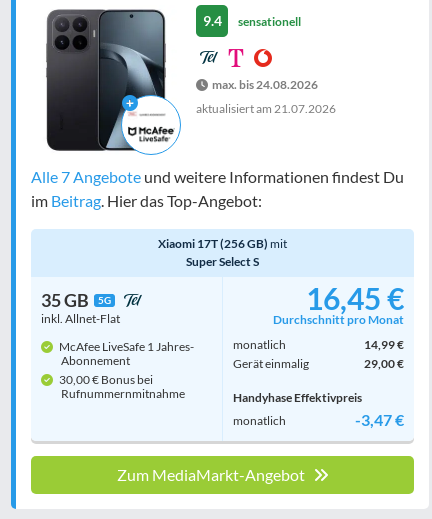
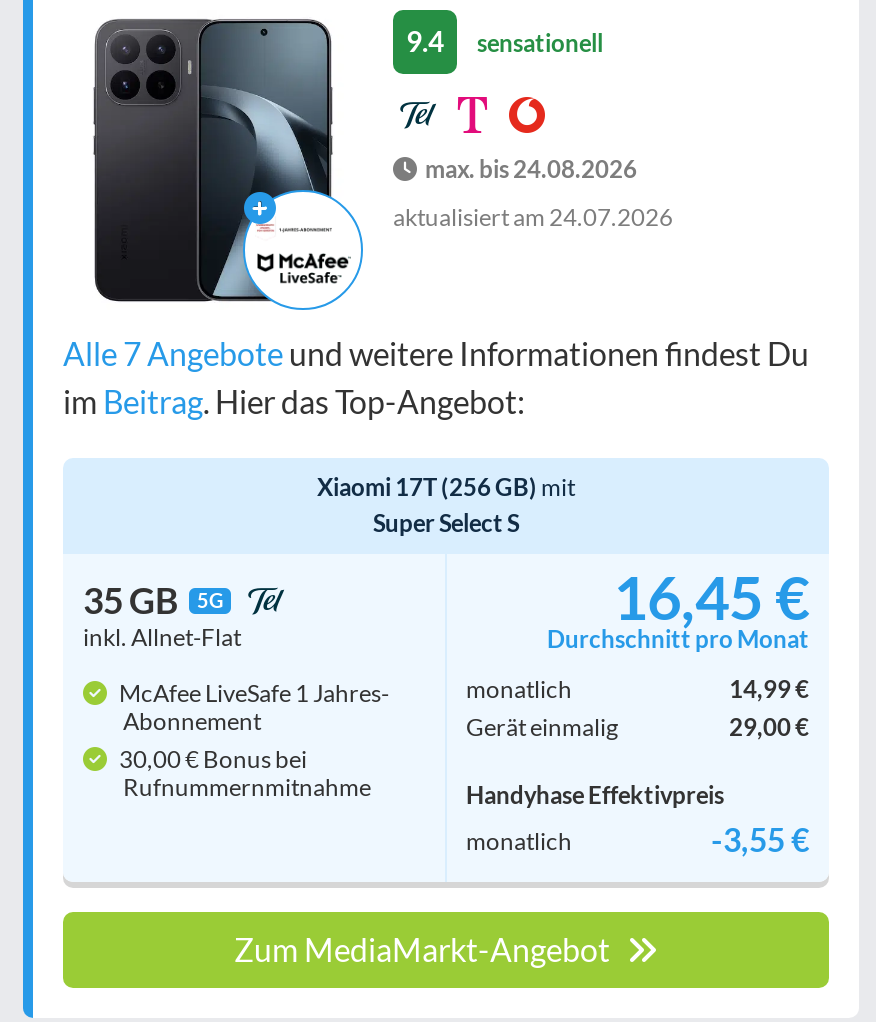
- aktualisiert am 21.07.2026
+ aktualisiert am 24.07.2026

- -3,47 €
+ -3,55 €
